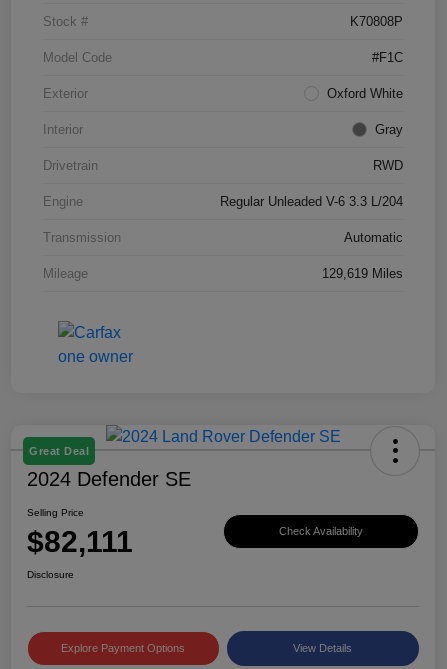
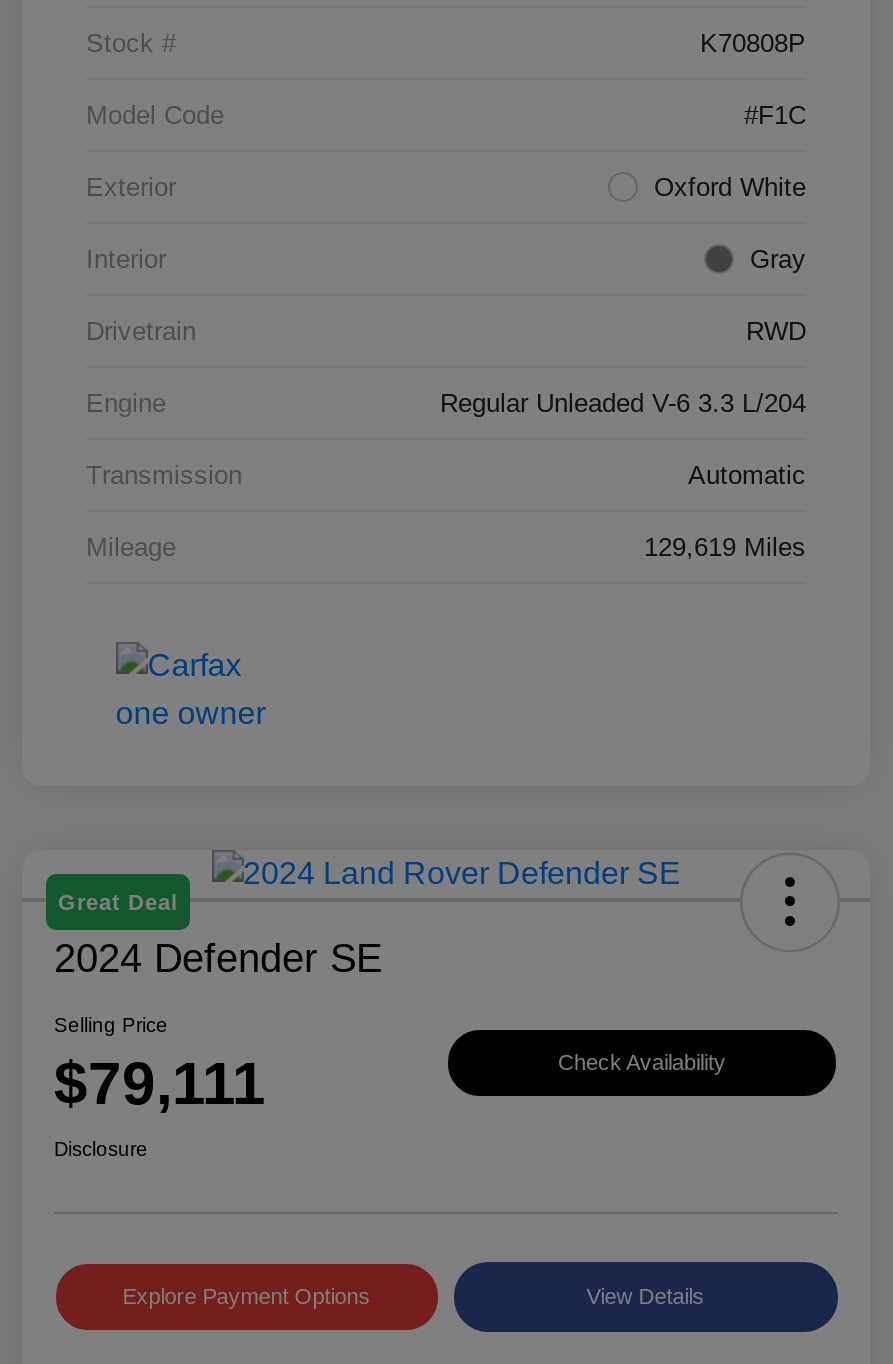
- $82,111
+ $79,111
